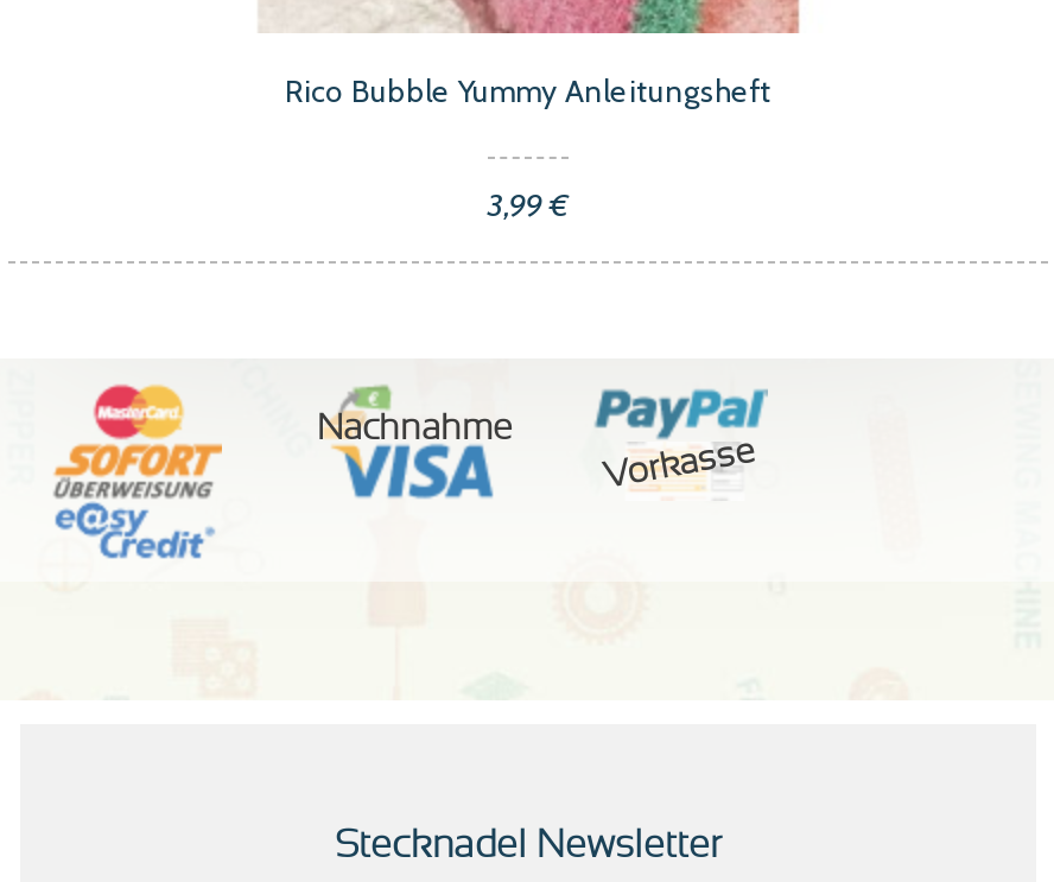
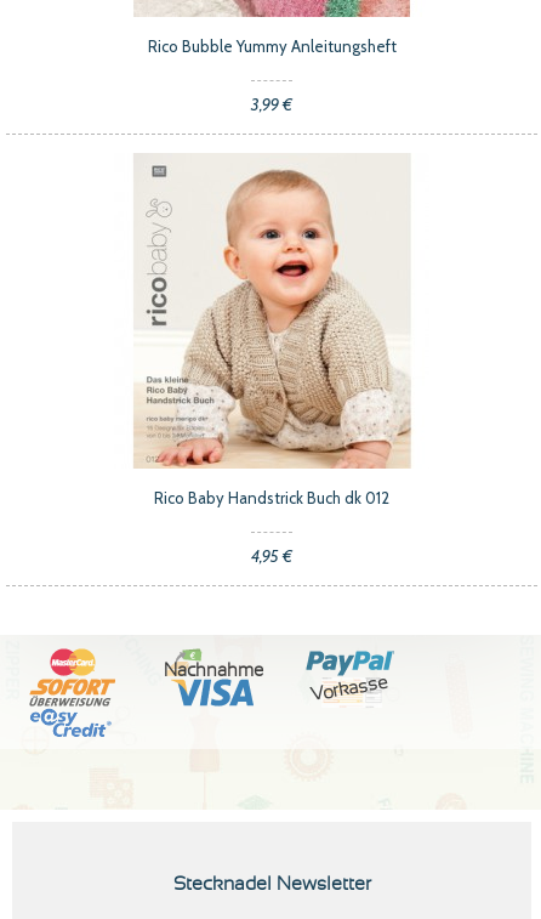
+ [image]
+ Rico Baby Handstrick Buch dk 012
+ 4,95 €
